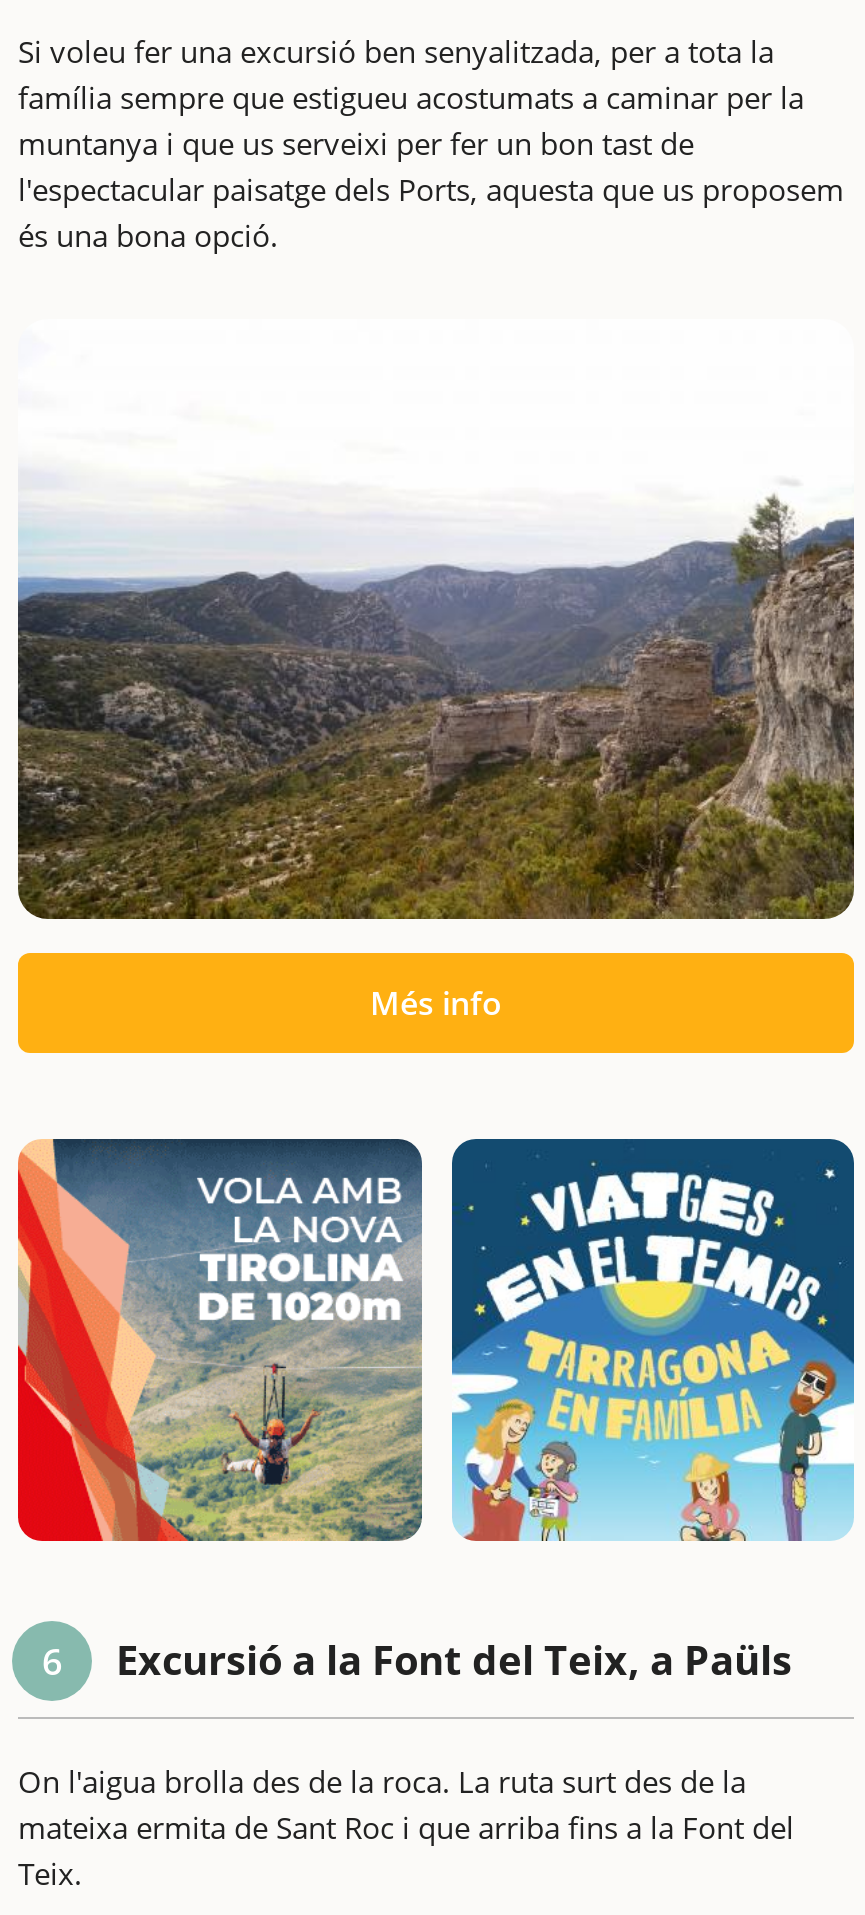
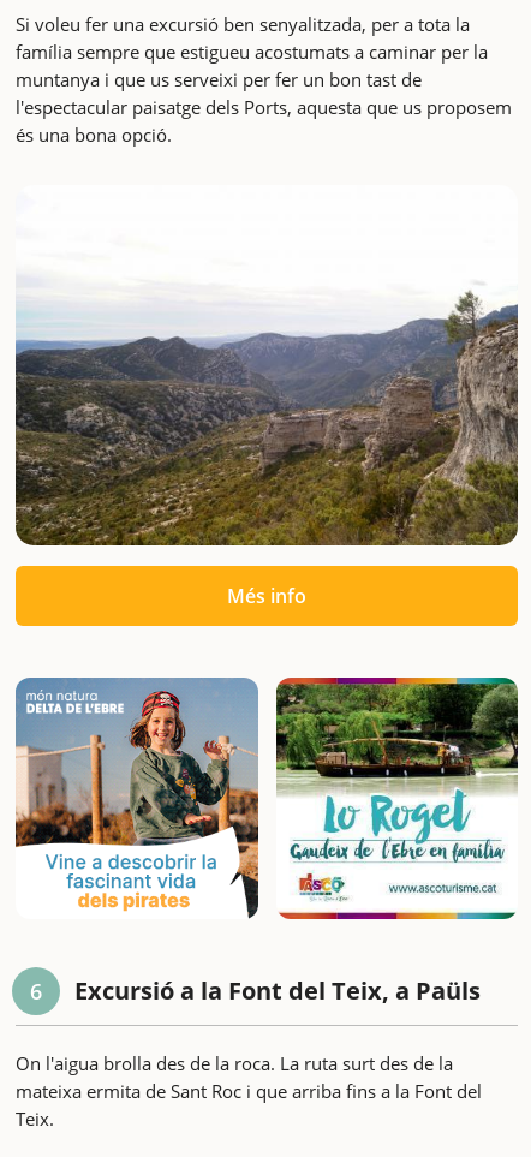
- [image]
+ [image]

- [image]
+ [image]
